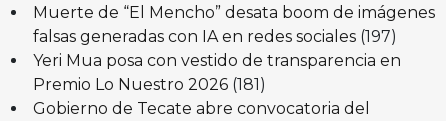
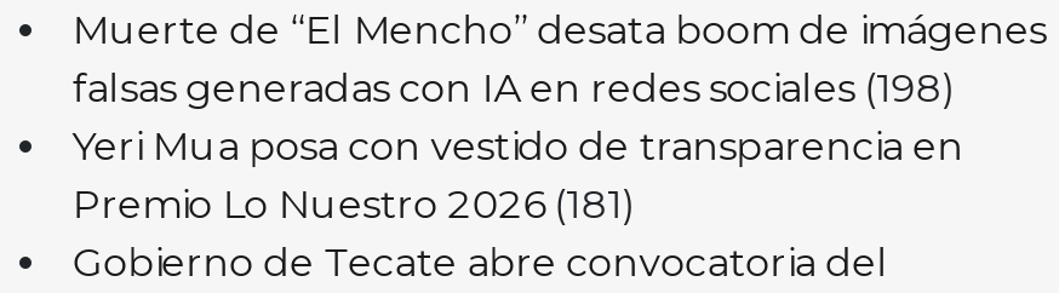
- falsas generadas con IA en redes sociales (197)
+ falsas generadas con IA en redes sociales (198)
